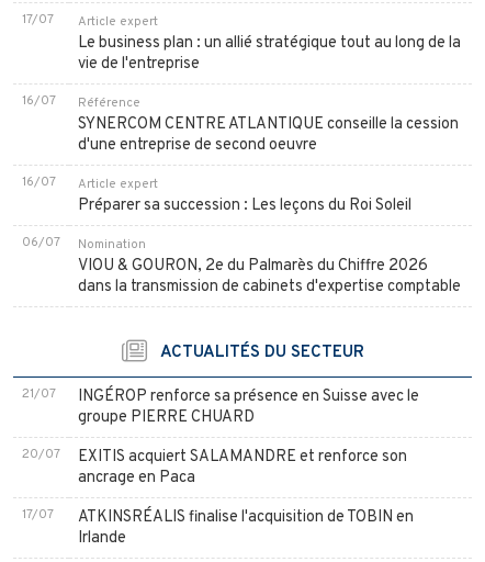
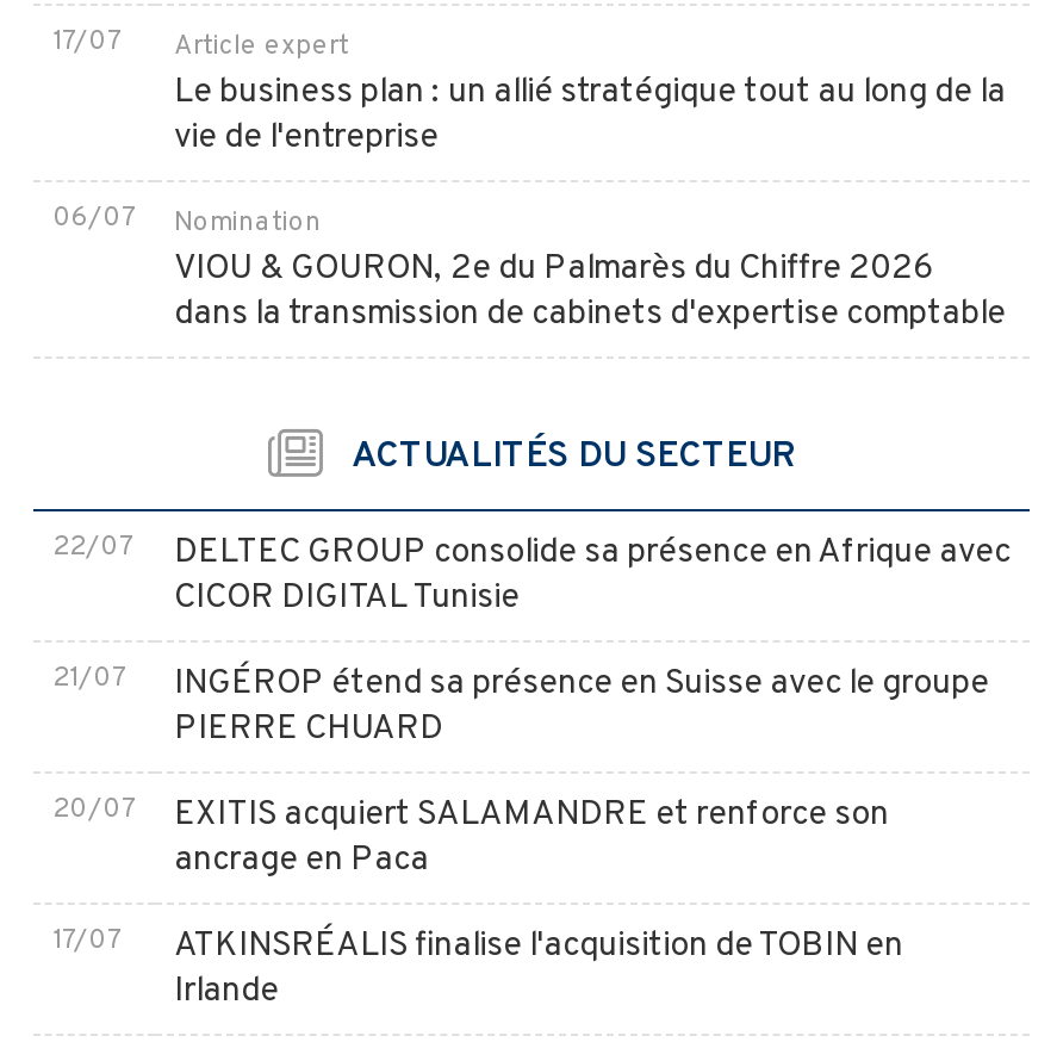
- 16/07
- Référence
- SYNERCOM CENTRE ATLANTIQUE conseille la cession
- d'une entreprise de second oeuvre
- 16/07
- Article expert
- Préparer sa succession : Les leçons du Roi Soleil

moved up: 06/07 | Nomination | VIOU & GOURON, 2e du Palmarès du Chiffre 2026 | dans la transmission de cabinets d'expertise comptable | ACTUALITÉS DU SECTEUR

+ 22/07
+ DELTEC GROUP consolide sa présence en Afrique avec
+ CICOR DIGITAL Tunisie

- INGÉROP renforce sa présence en Suisse avec le
- groupe PIERRE CHUARD
+ INGÉROP étend sa présence en Suisse avec le groupe
+ PIERRE CHUARD
